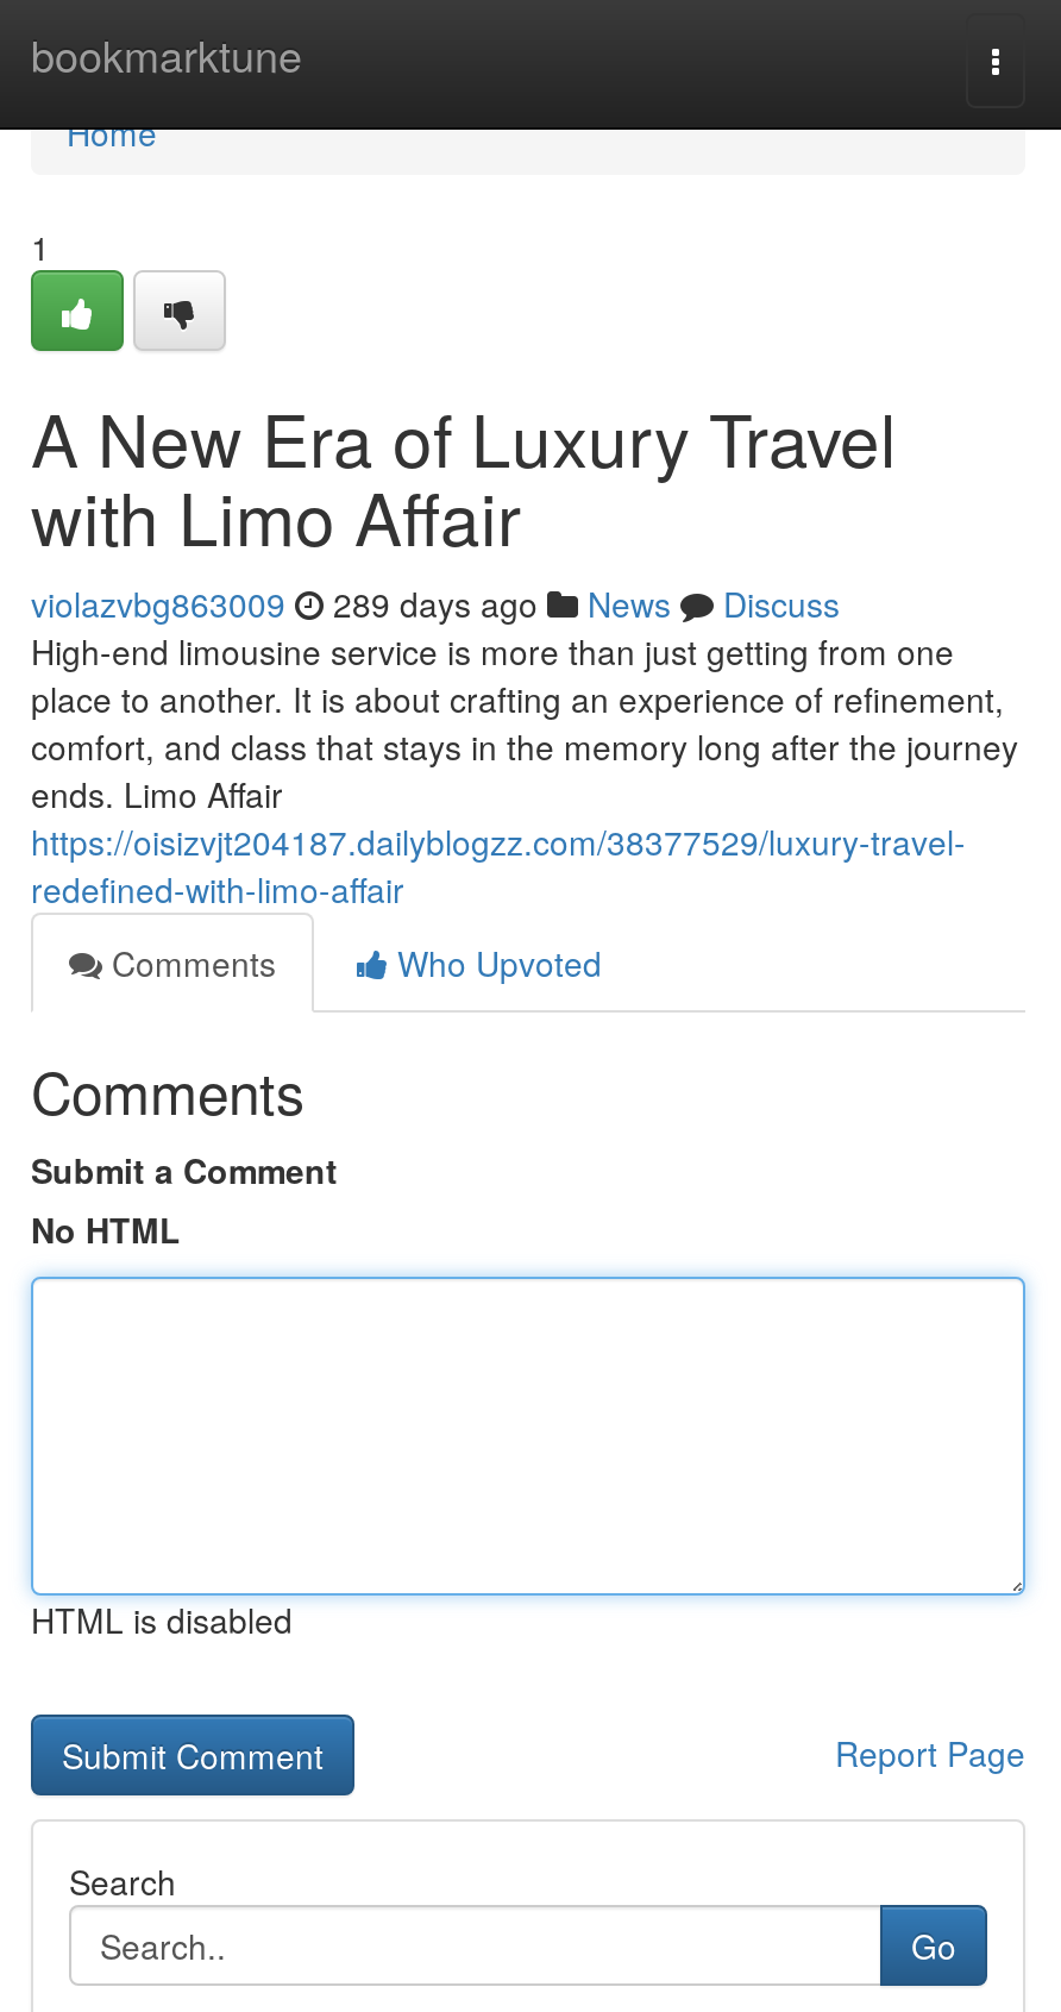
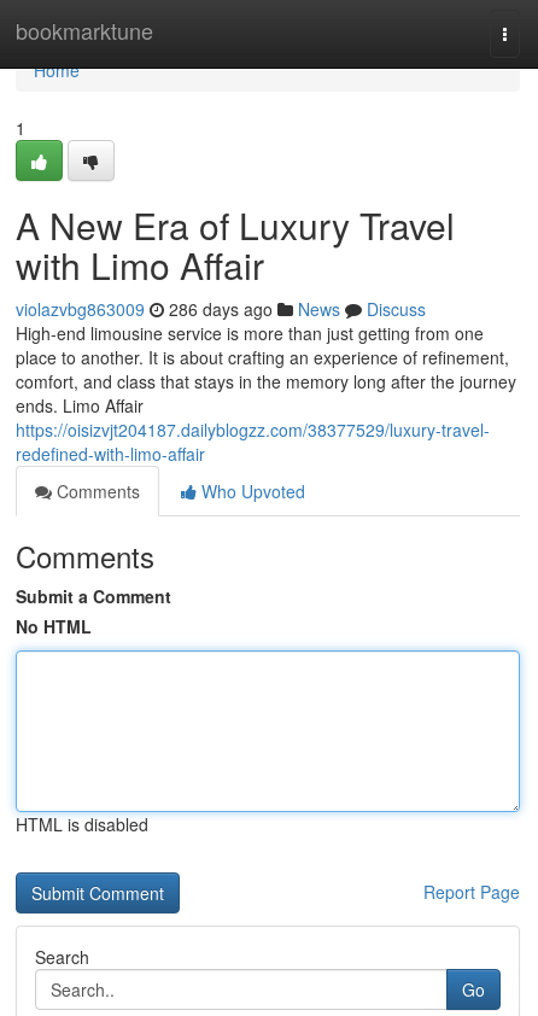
- violazvbg863009 289 days ago News Discuss
+ violazvbg863009 286 days ago News Discuss
